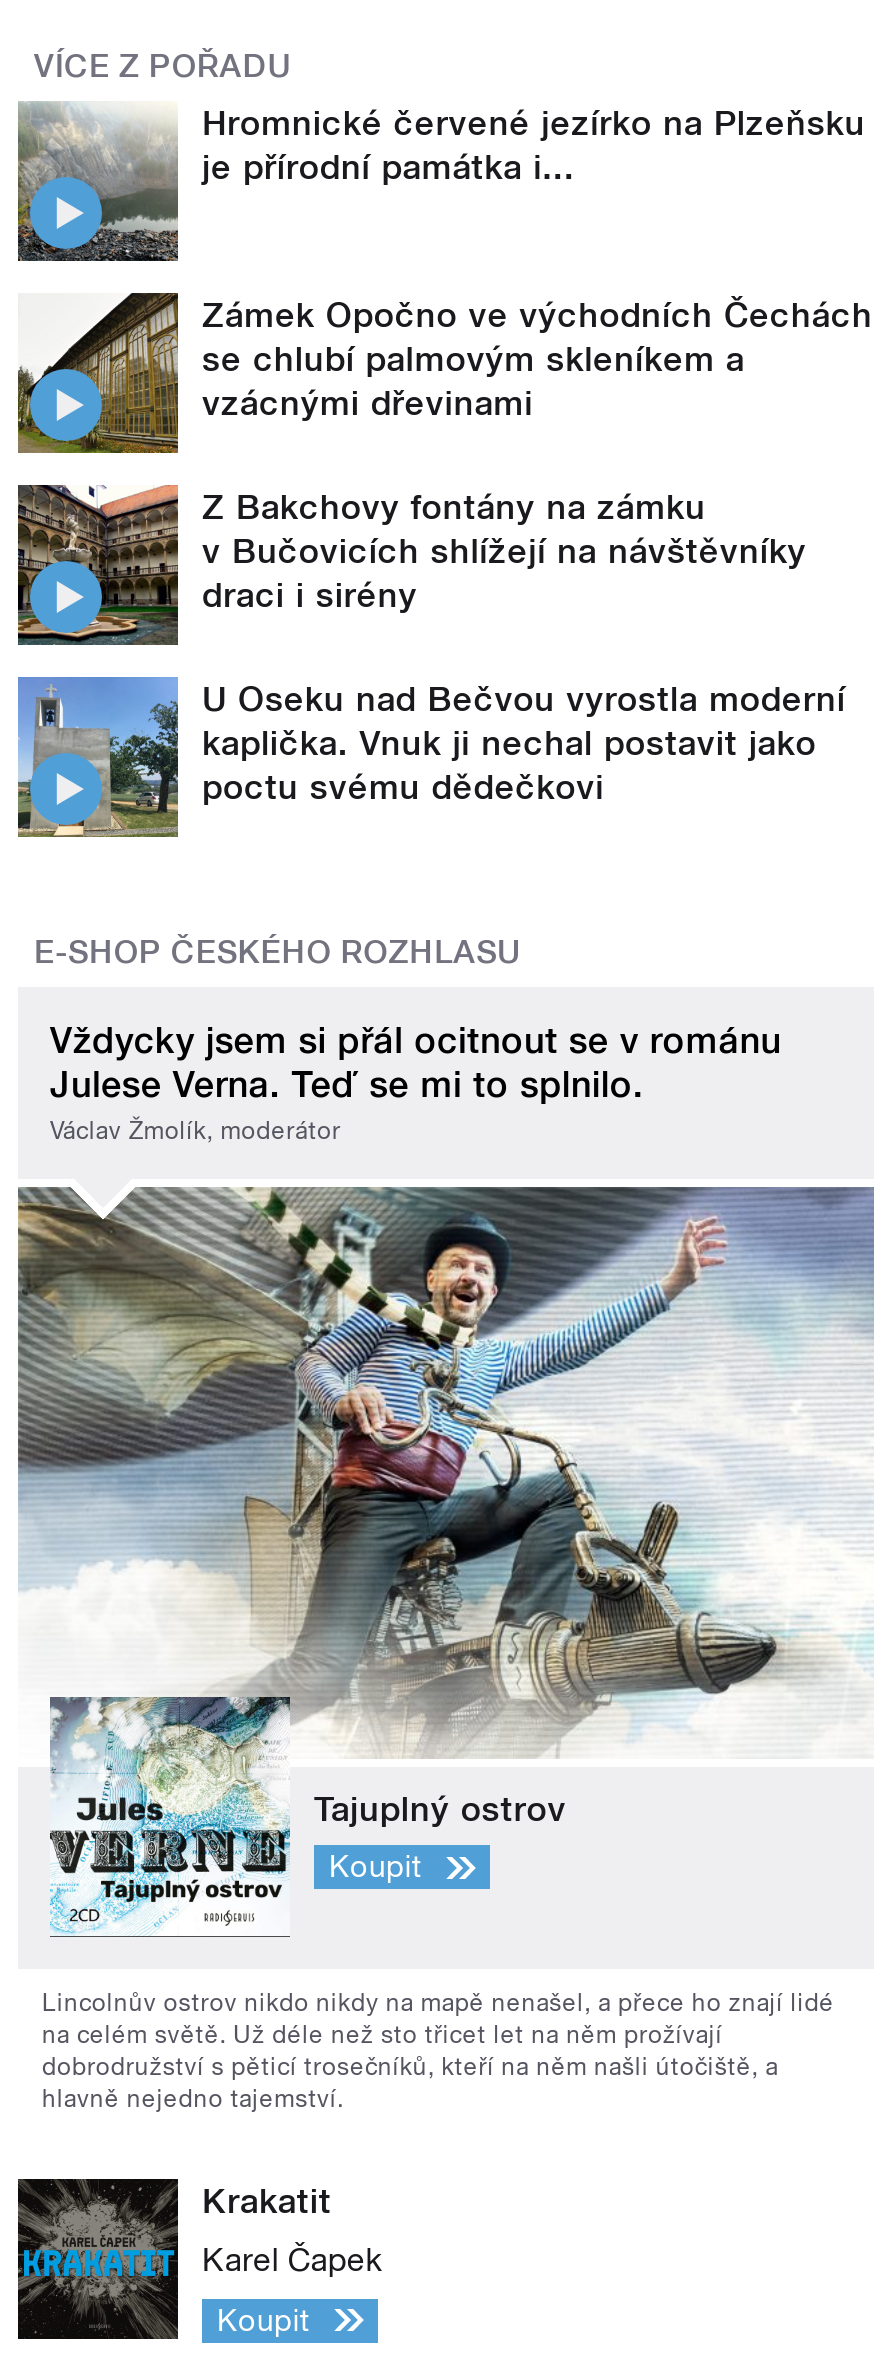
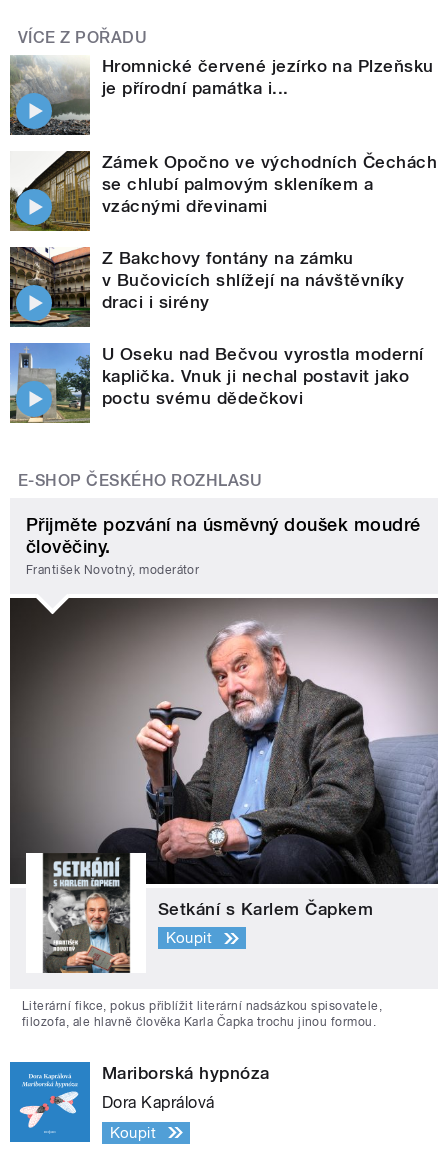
- Vždycky jsem si přál ocitnout se v románu
- Julese Verna. Teď se mi to splnilo.
- Václav Žmolík, moderátor
+ Přijměte pozvání na úsměvný doušek moudré
+ člověčiny.
+ František Novotný, moderátor

- [image]
- Tajuplný ostrov
+ [image]
+ Setkání s Karlem Čapkem

- Lincolnův ostrov nikdo nikdy na mapě nenašel, a přece ho znají lidé
- na celém světě. Už déle než sto třicet let na něm prožívají
- dobrodružství s pěticí trosečníků, kteří na něm našli útočiště, a
- hlavně nejedno tajemství.
+ Literární fikce, pokus přiblížit literární nadsázkou spisovatele,
+ filozofa, ale hlavně člověka Karla Čapka trochu jinou formou.

- [image]
- Krakatit
+ [image]
+ Mariborská hypnóza

- Karel Čapek
+ Dora Kaprálová
